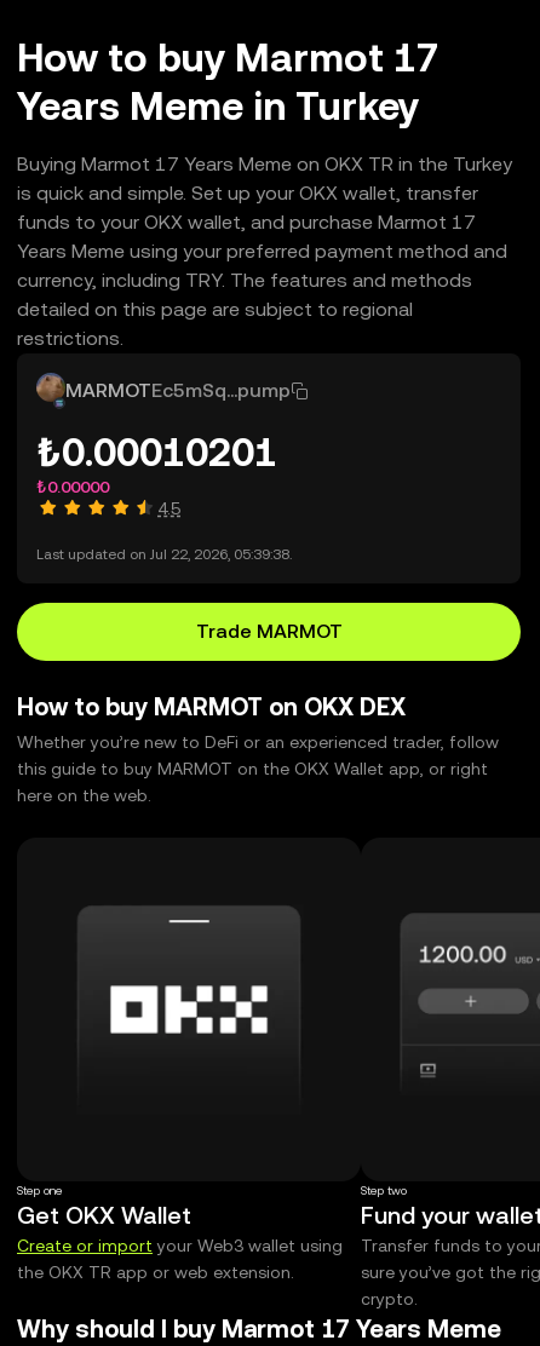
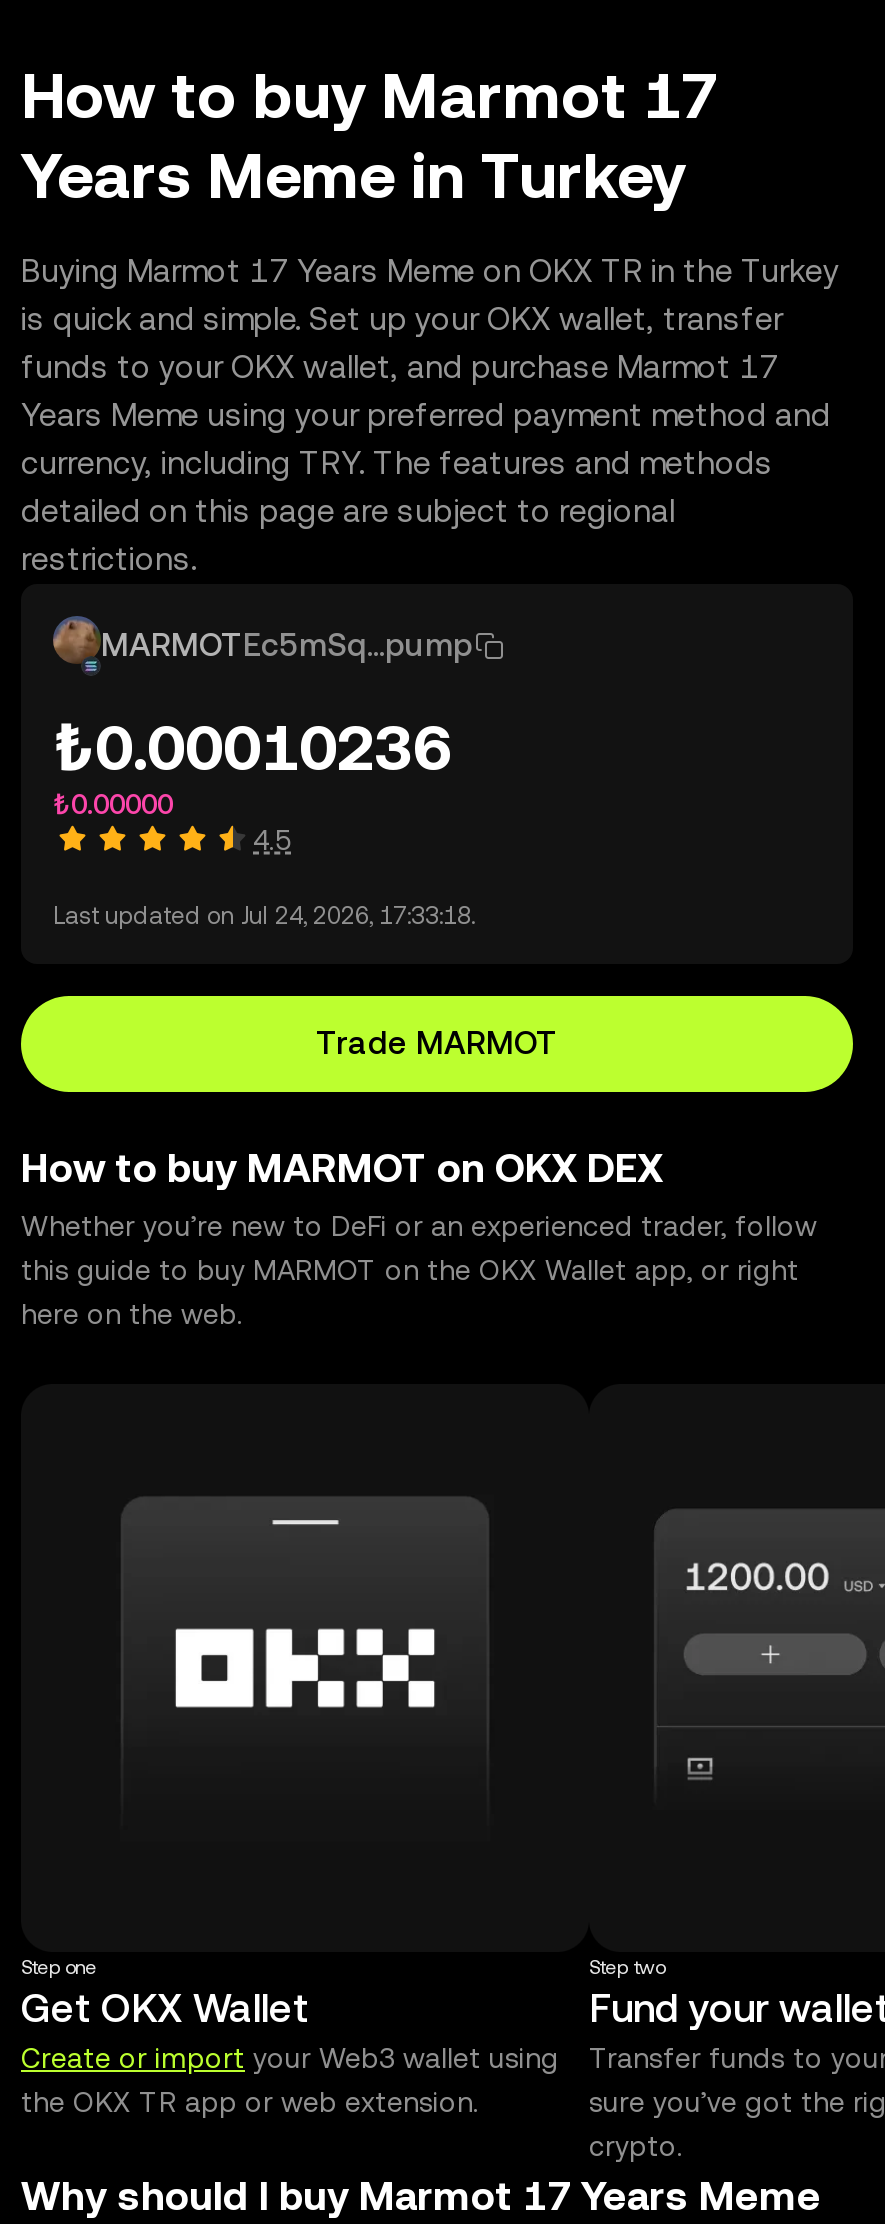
- ₺0.00010201
+ ₺0.00010236

- Last updated on Jul 22, 2026, 05:39:38.
+ Last updated on Jul 24, 2026, 17:33:18.
